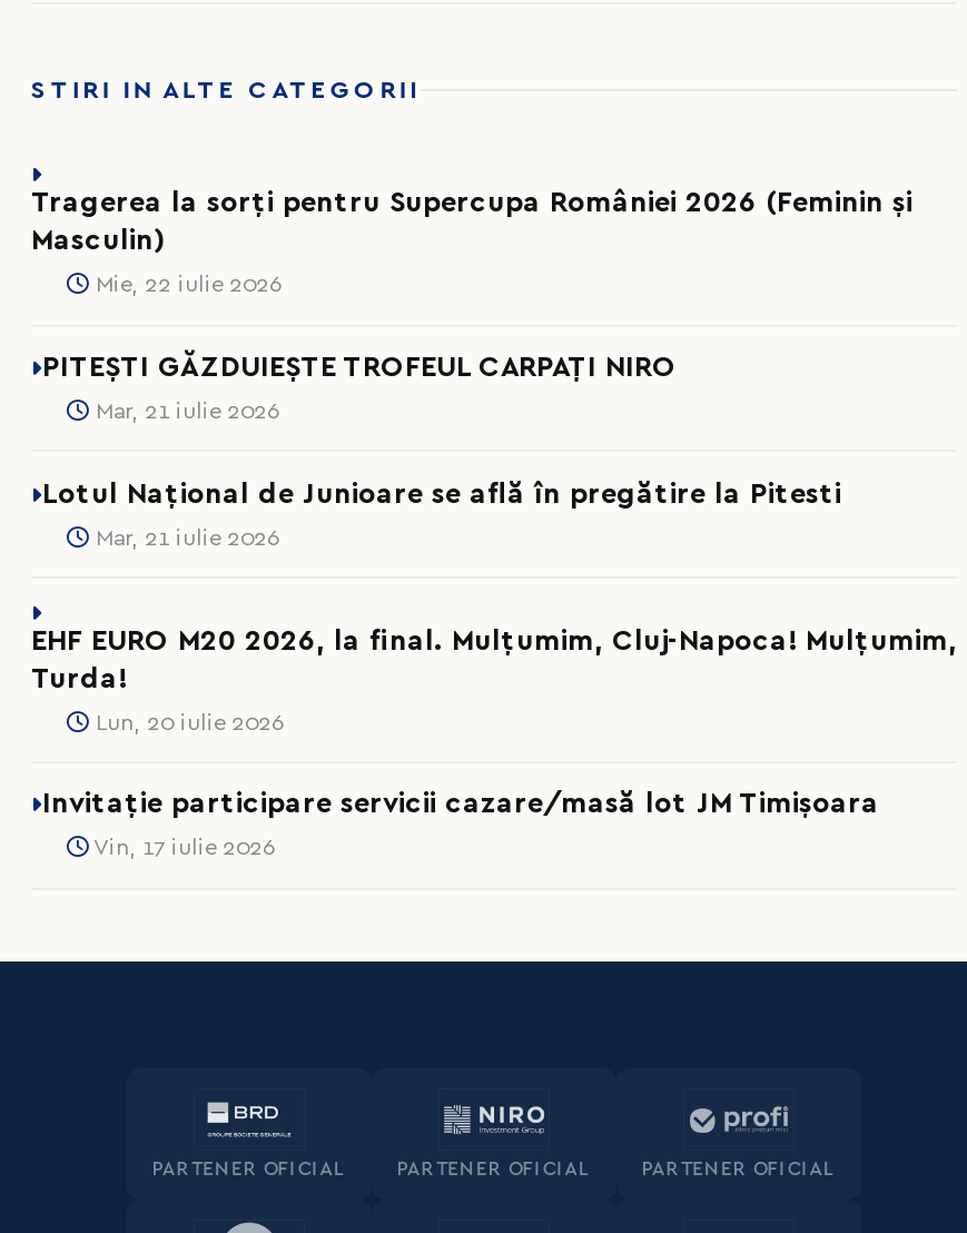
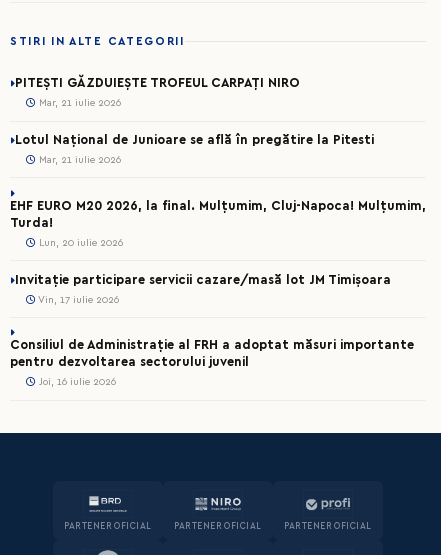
- Tragerea la sorți pentru Supercupa României 2026 (Feminin și
- Masculin)
- Mie, 22 iulie 2026

moved up: PITEȘTI GĂZDUIEȘTE TROFEUL CARPAȚI NIRO | Mar, 21 iulie 2026 | Lotul Național de Junioare se află în pregătire la Pitesti | ... | Invitație participare servicii cazare/masă lot JM Timișoara | Vin, 17 iulie 2026

+ Consiliul de Administrație al FRH a adoptat măsuri importante
+ pentru dezvoltarea sectorului juvenil
+ Joi, 16 iulie 2026
